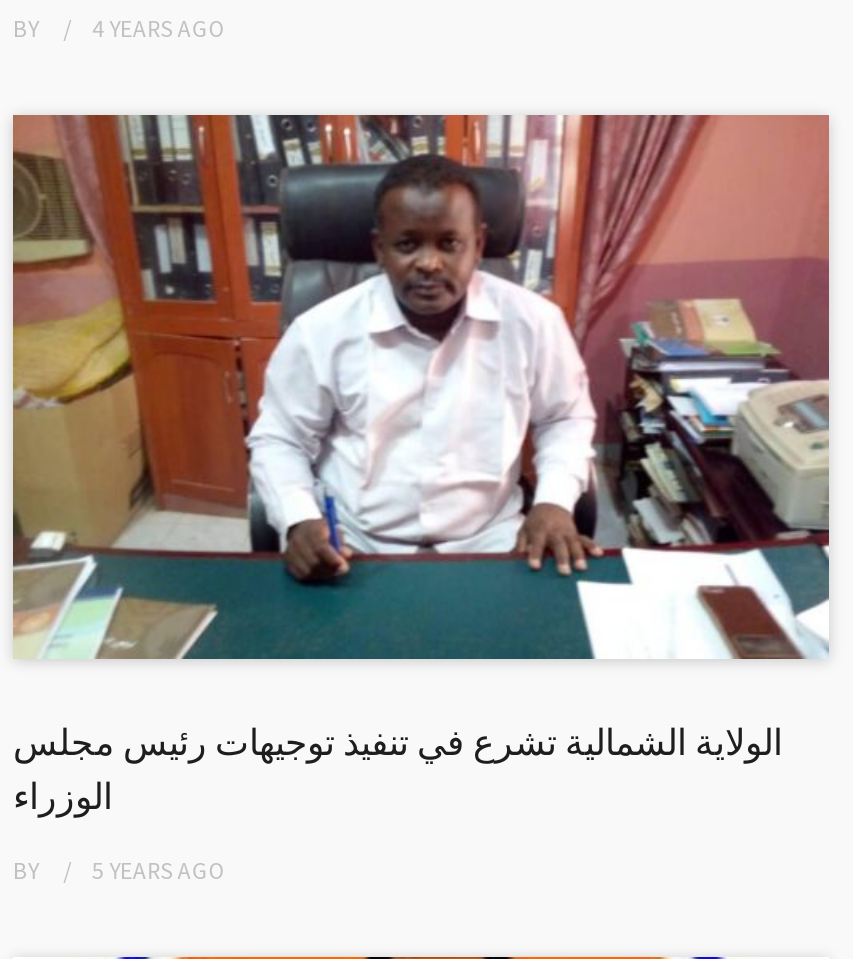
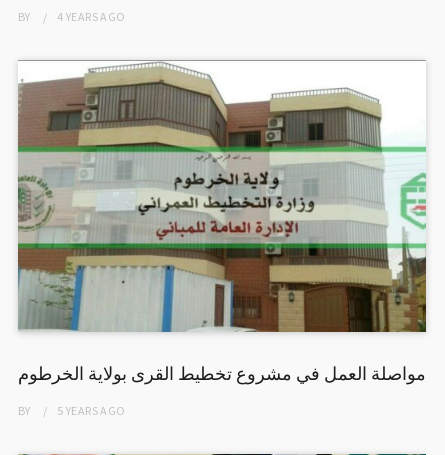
- [image]
- الولاية الشمالية تشرع في تنفيذ توجيهات رئيس مجلس
- الوزراء
+ [image]
+ مواصلة العمل في مشروع تخطيط القرى بولاية الخرطوم
